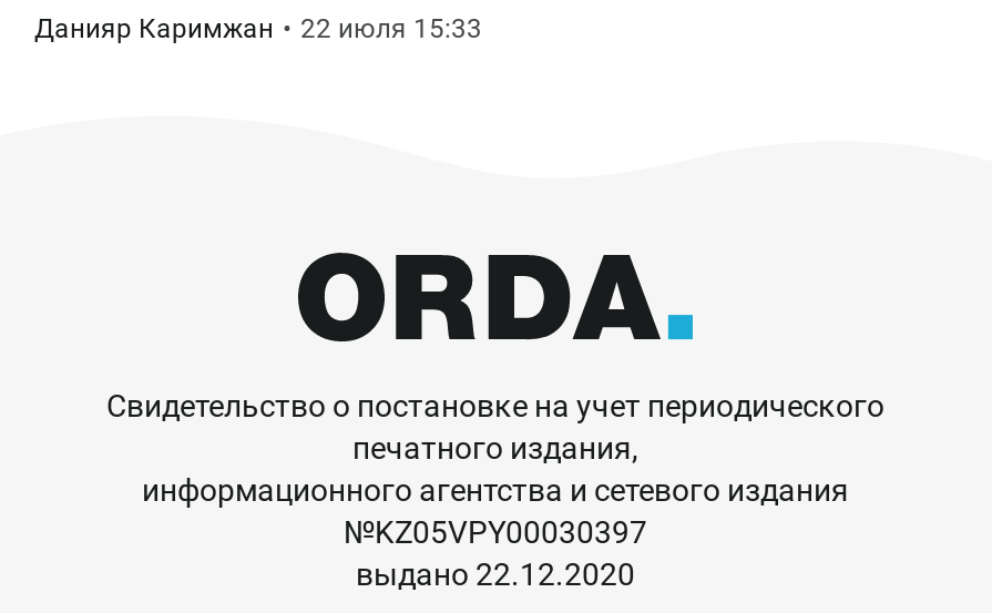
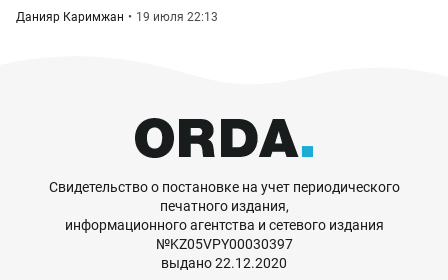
- Данияр Каримжан 22 июля 15:33
+ Данияр Каримжан 19 июля 22:13
